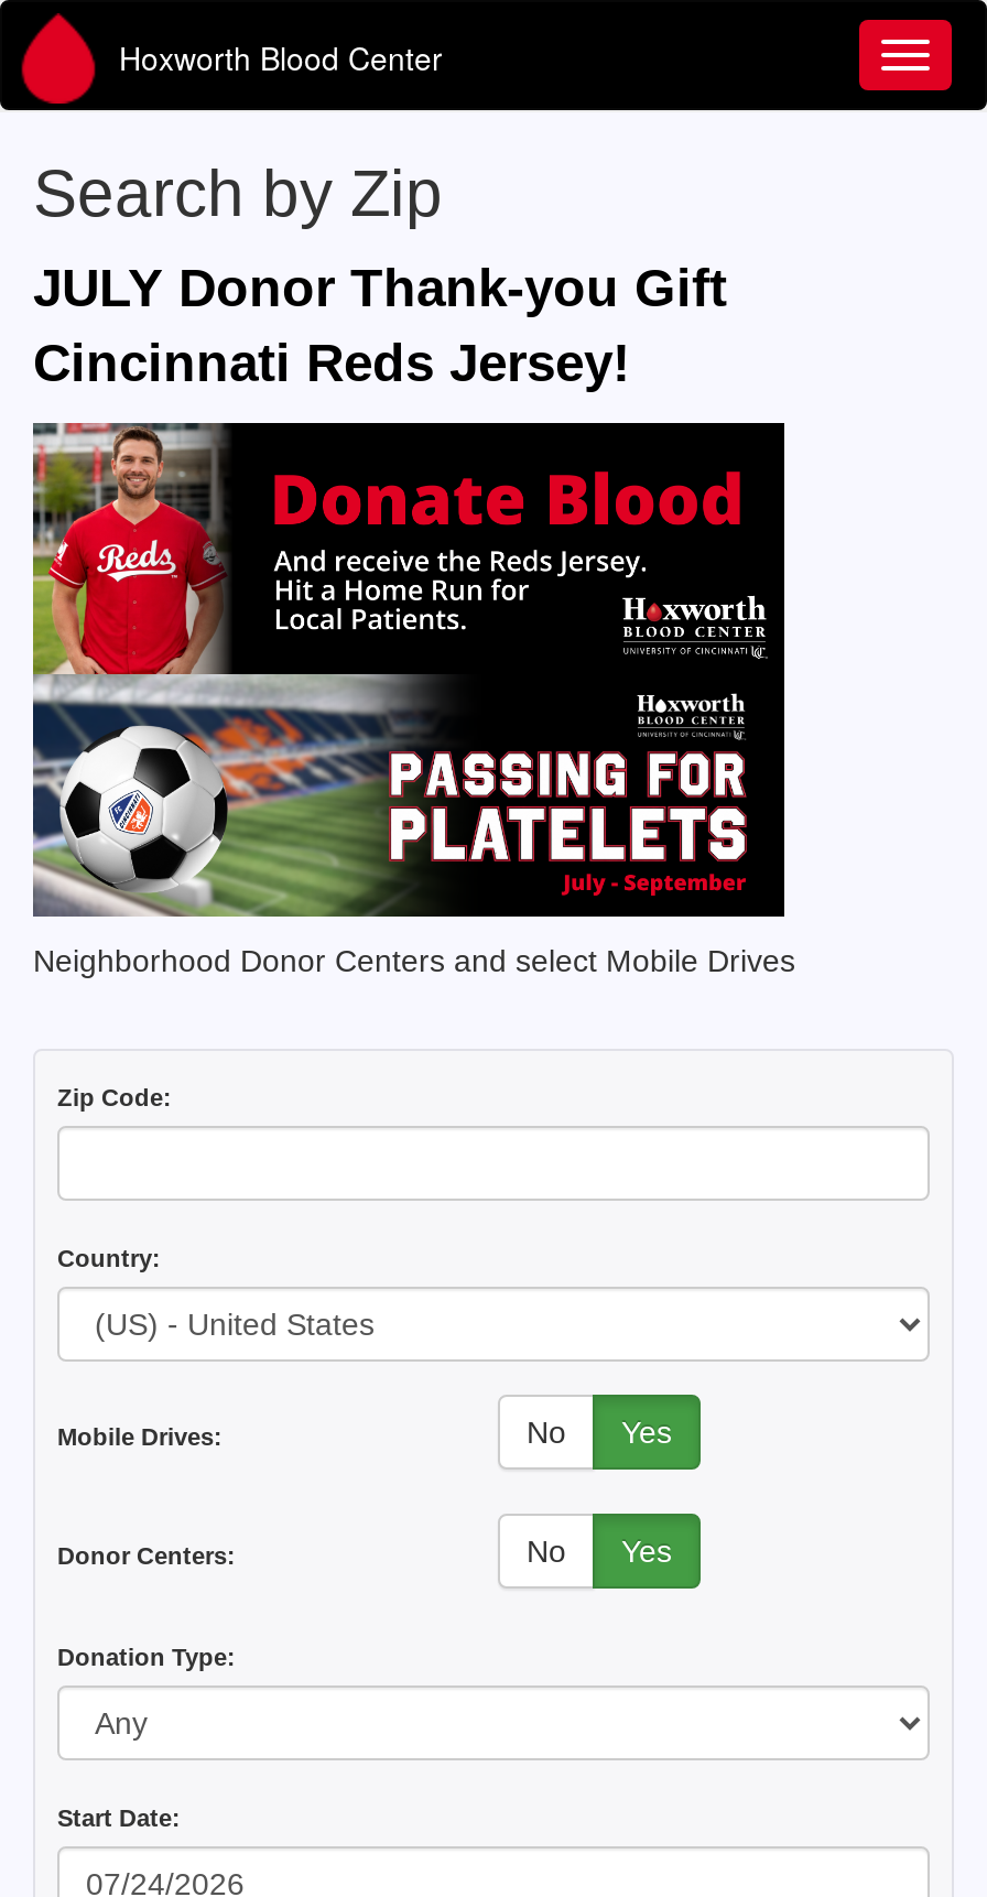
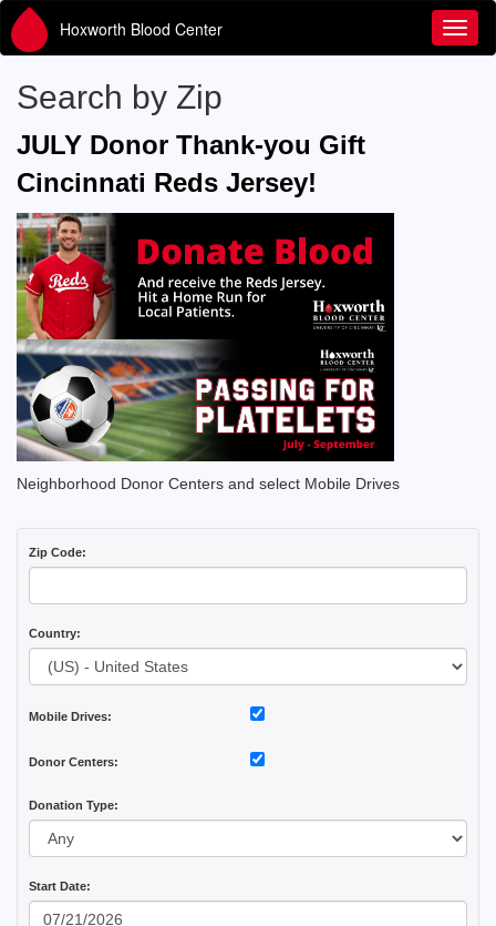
- No
- Yes

- No
- Yes
